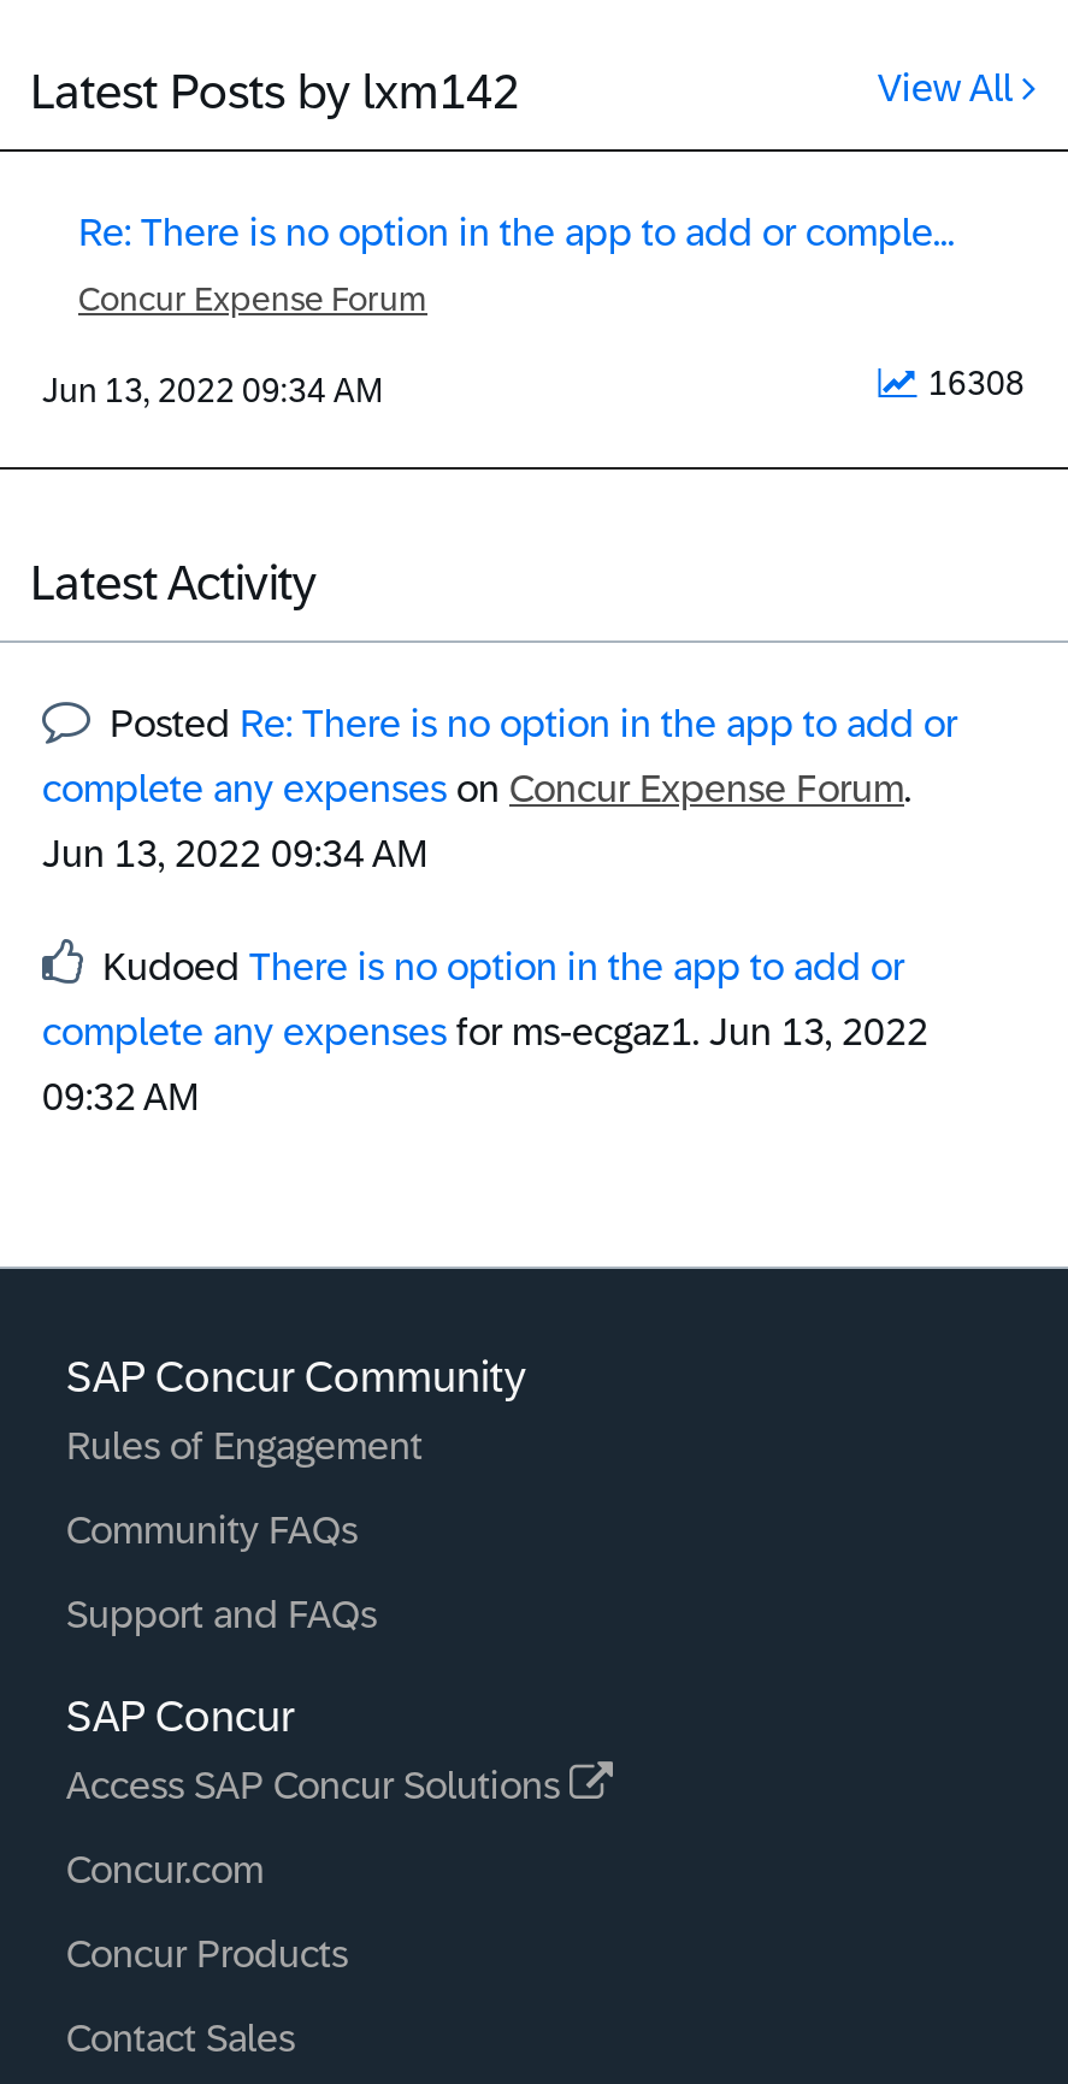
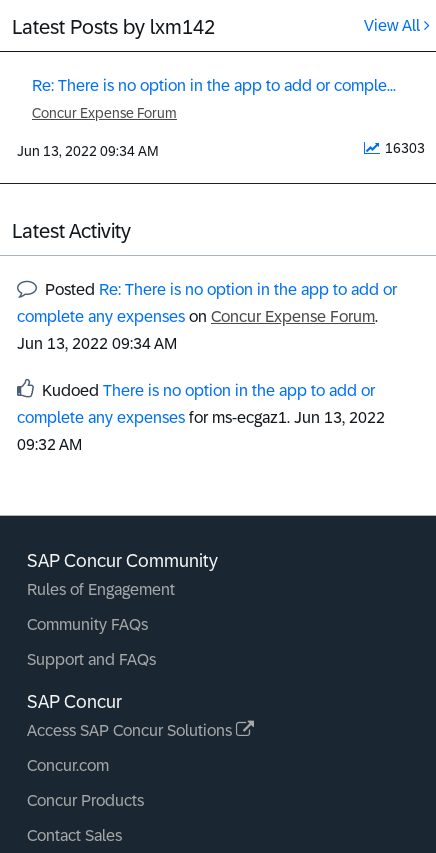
- 16308
+ 16303
